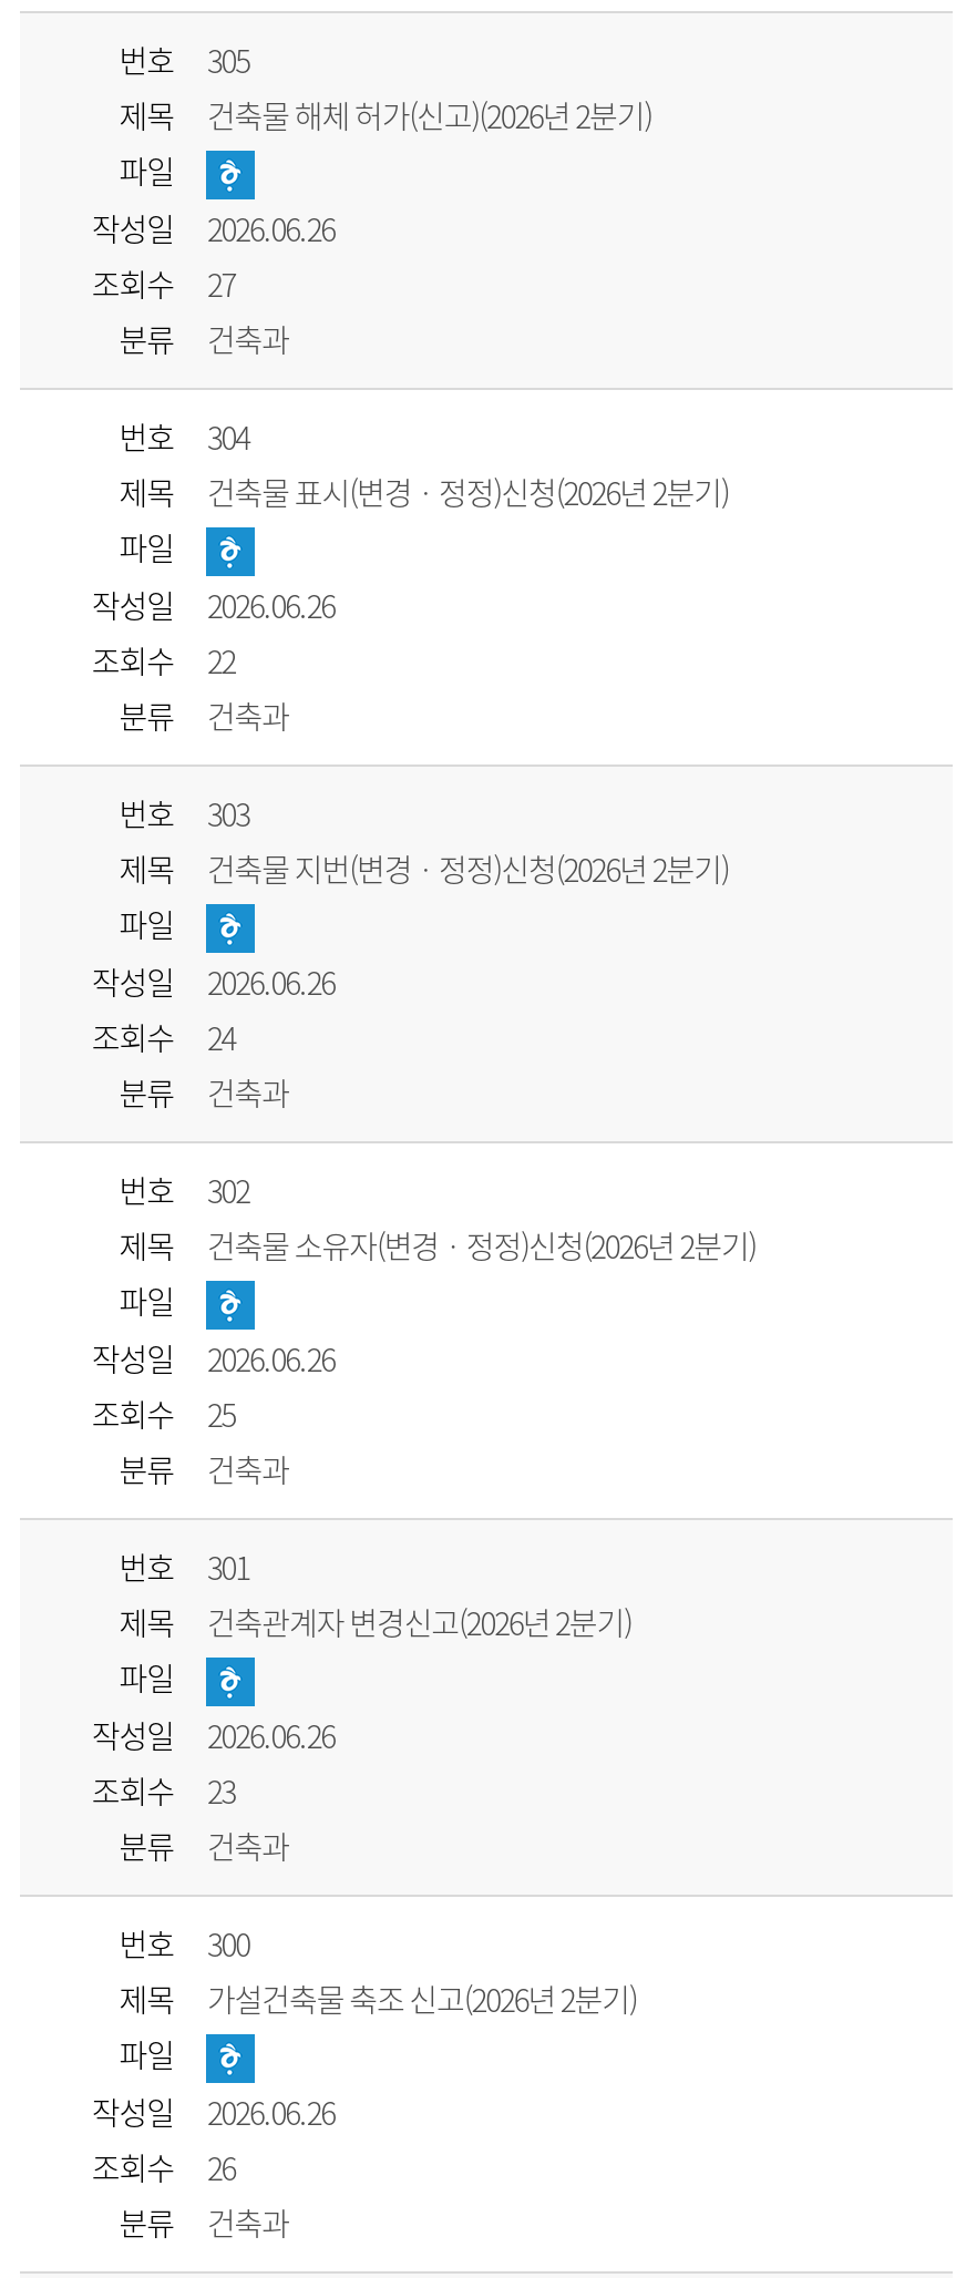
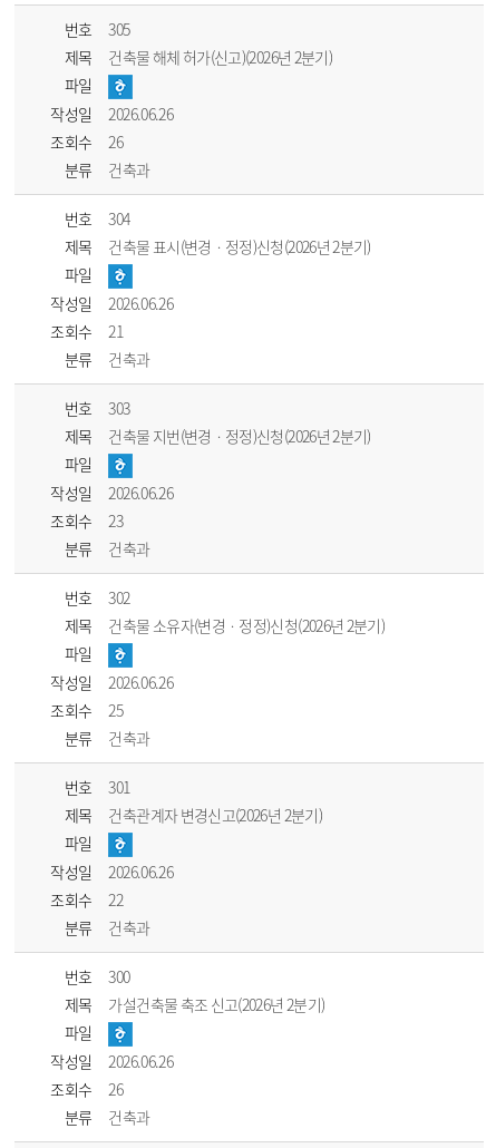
- 조회수 27
+ 조회수 26

- 조회수 22
+ 조회수 21

- 조회수 24
+ 조회수 23

- 조회수 23
+ 조회수 22
